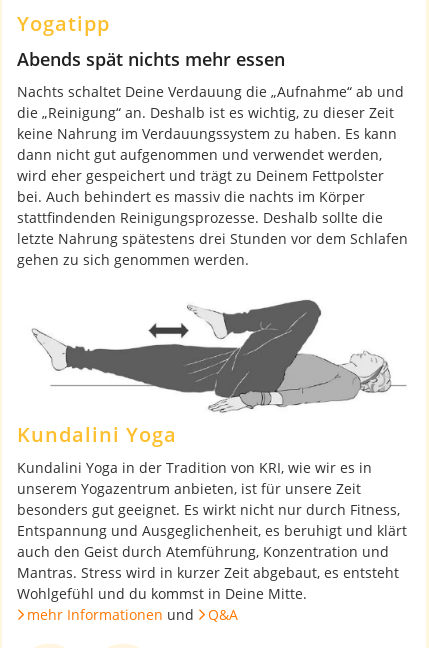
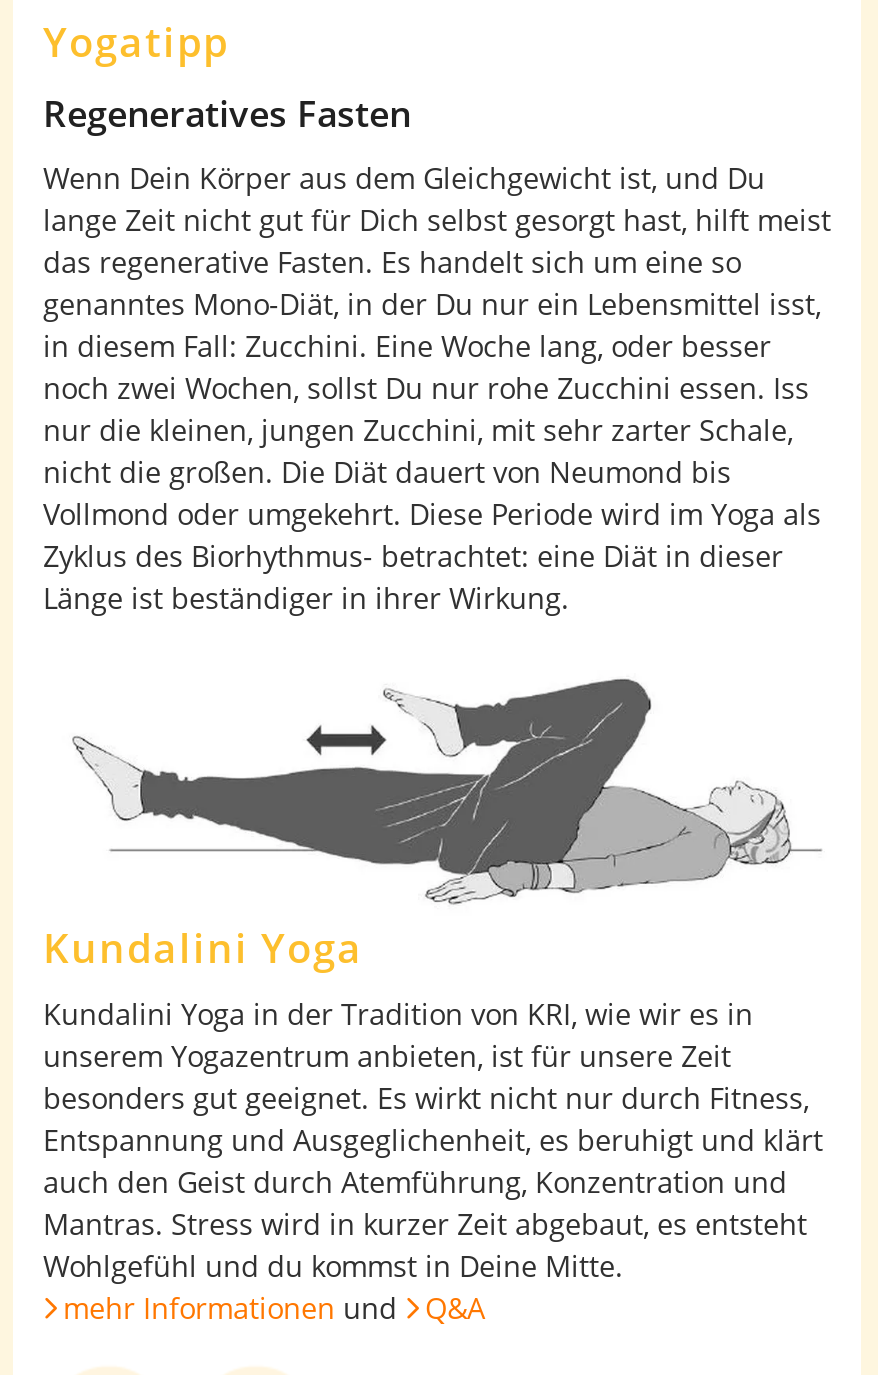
- Abends spät nichts mehr essen
+ Regeneratives Fasten

- Nachts schaltet Deine Verdauung die „Aufnahme“ ab und
- die „Reinigung“ an. Deshalb ist es wichtig, zu dieser Zeit
- keine Nahrung im Verdauungssystem zu haben. Es kann
- dann nicht gut aufgenommen und verwendet werden,
- wird eher gespeichert und trägt zu Deinem Fettpolster
- bei. Auch behindert es massiv die nachts im Körper
- stattfindenden Reinigungsprozesse. Deshalb sollte die
- letzte Nahrung spätestens drei Stunden vor dem Schlafen
- gehen zu sich genommen werden.
+ Wenn Dein Körper aus dem Gleichgewicht ist, und Du
+ lange Zeit nicht gut für Dich selbst gesorgt hast, hilft meist
+ das regenerative Fasten. Es handelt sich um eine so
+ genanntes Mono-Diät, in der Du nur ein Lebensmittel isst,
+ in diesem Fall: Zucchini. Eine Woche lang, oder besser
+ noch zwei Wochen, sollst Du nur rohe Zucchini essen. Iss
+ nur die kleinen, jungen Zucchini, mit sehr zarter Schale,
+ nicht die großen. Die Diät dauert von Neumond bis
+ Vollmond oder umgekehrt. Diese Periode wird im Yoga als
+ Zyklus des Biorhythmus- betrachtet: eine Diät in dieser
+ Länge ist beständiger in ihrer Wirkung.
